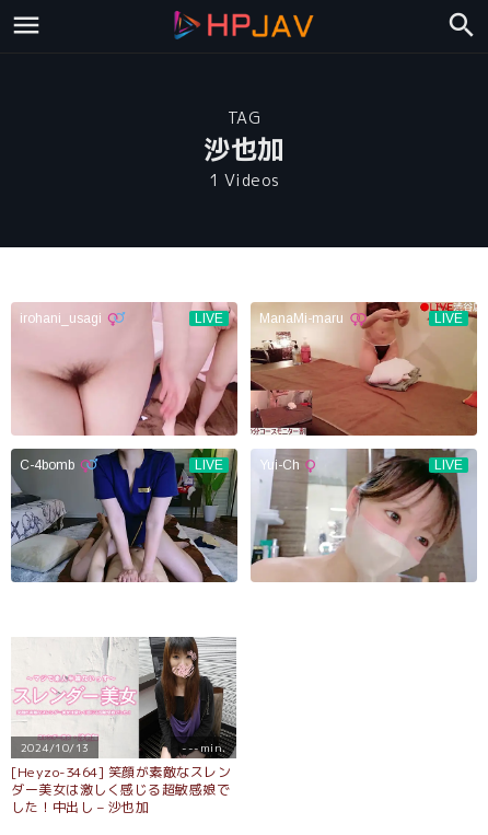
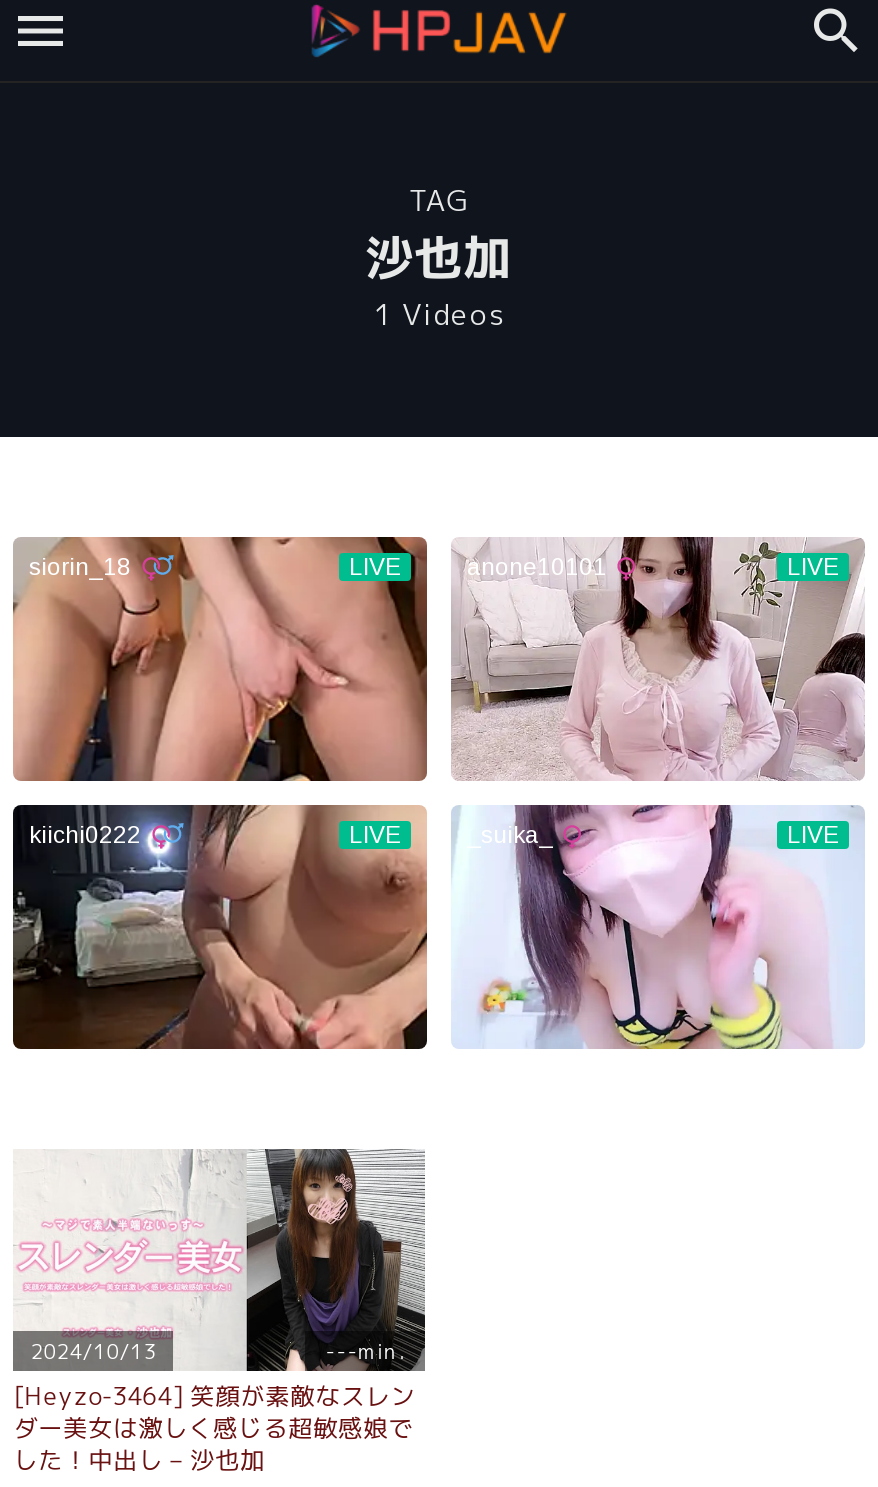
- [image]
+ [image]

- [image]
+ [image]

- [image]
+ [image]

- [image]
+ [image]
